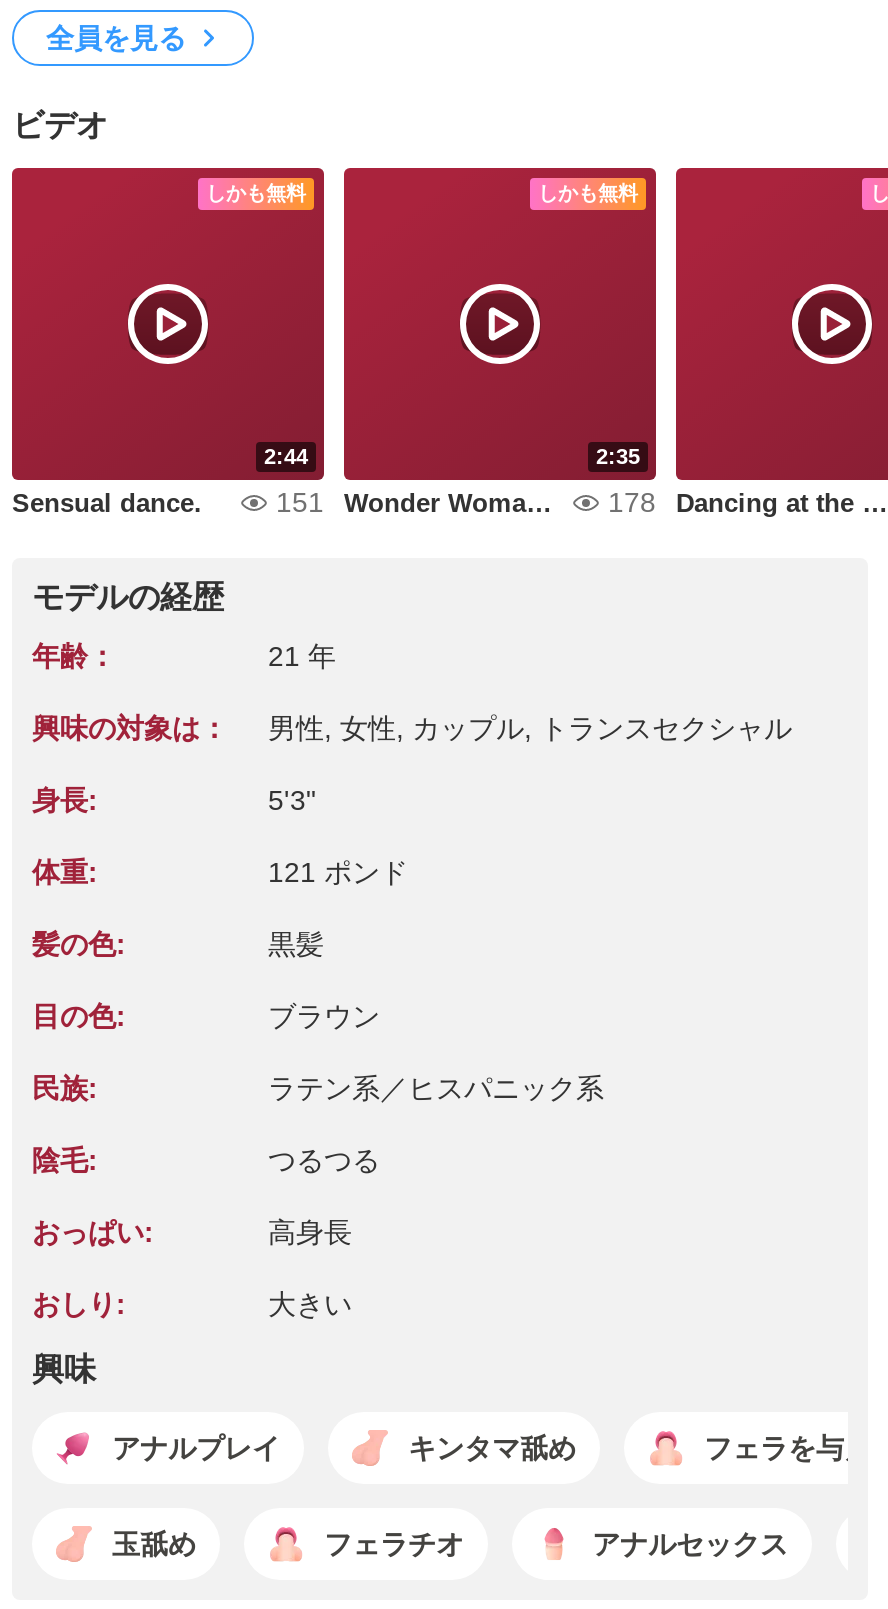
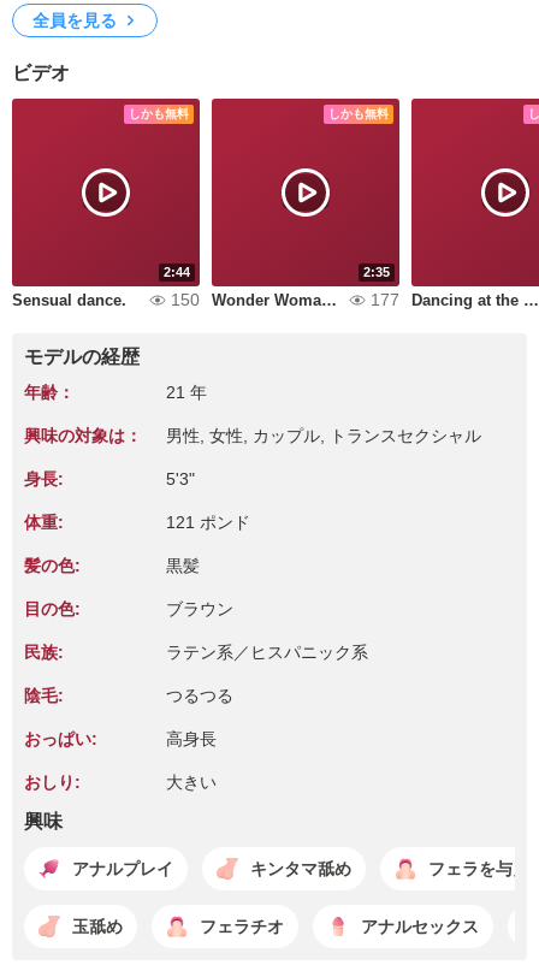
- 151
+ 150

- 178
+ 177
